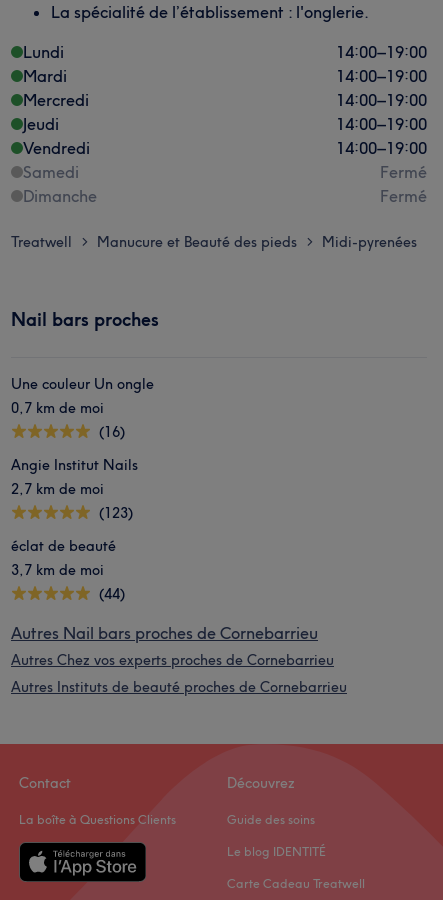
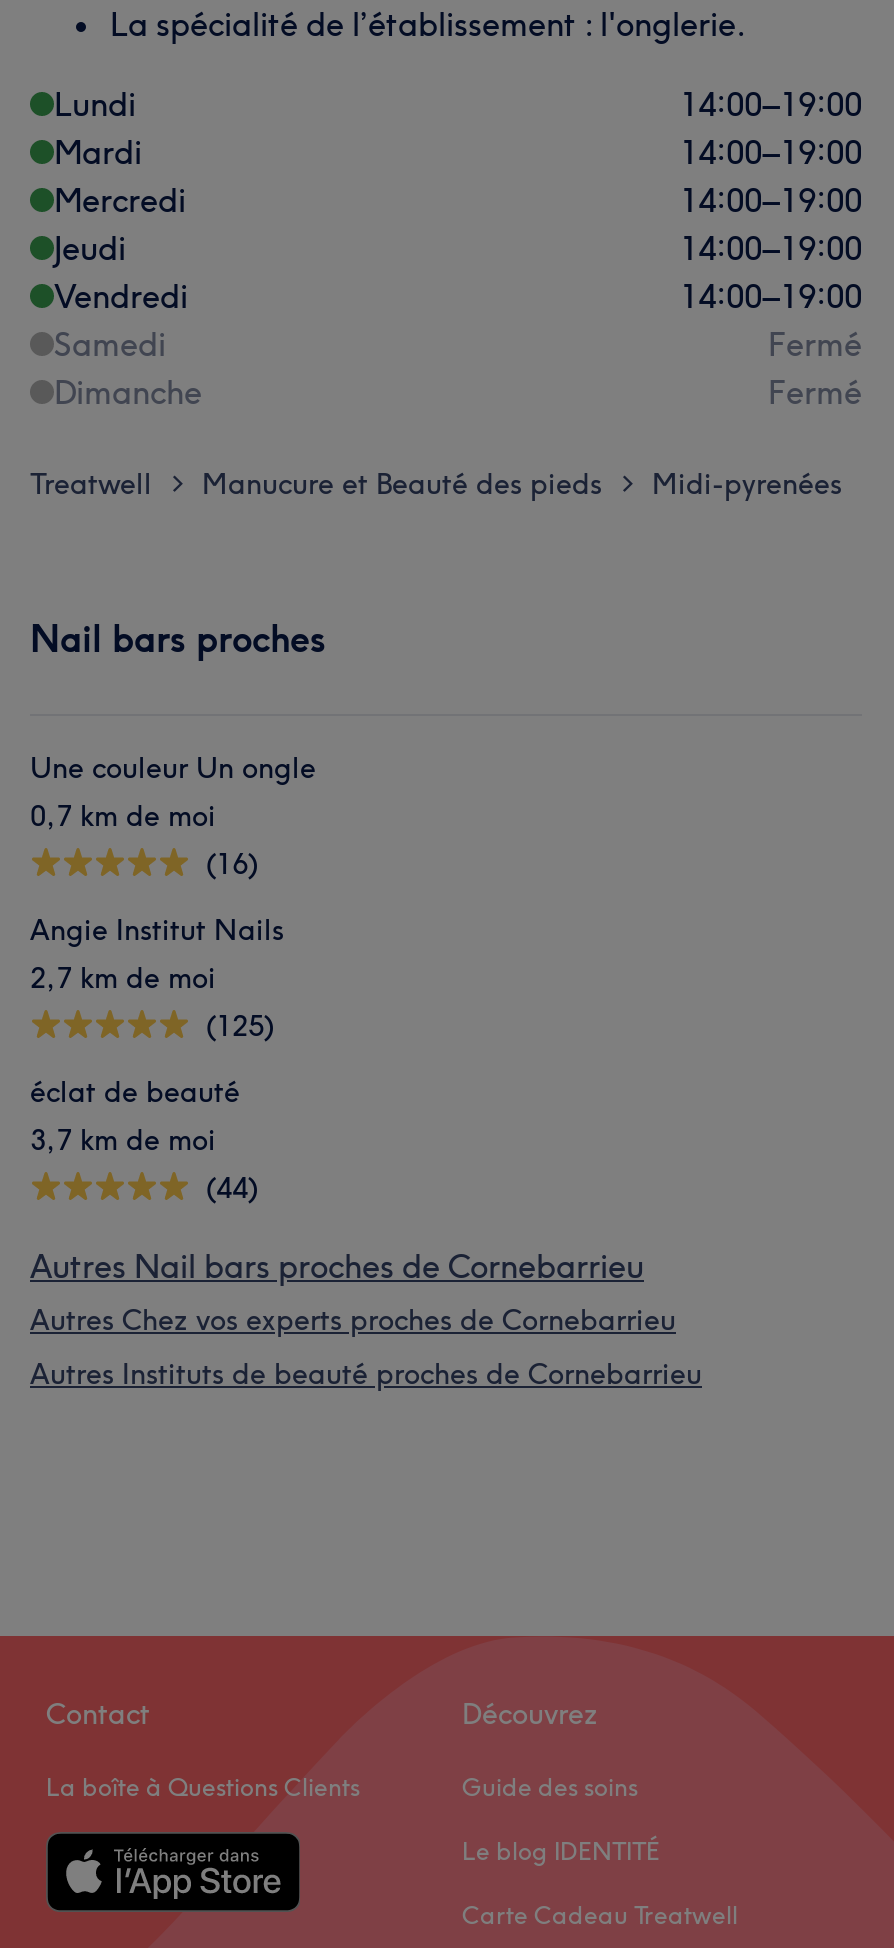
- (123)
+ (125)
